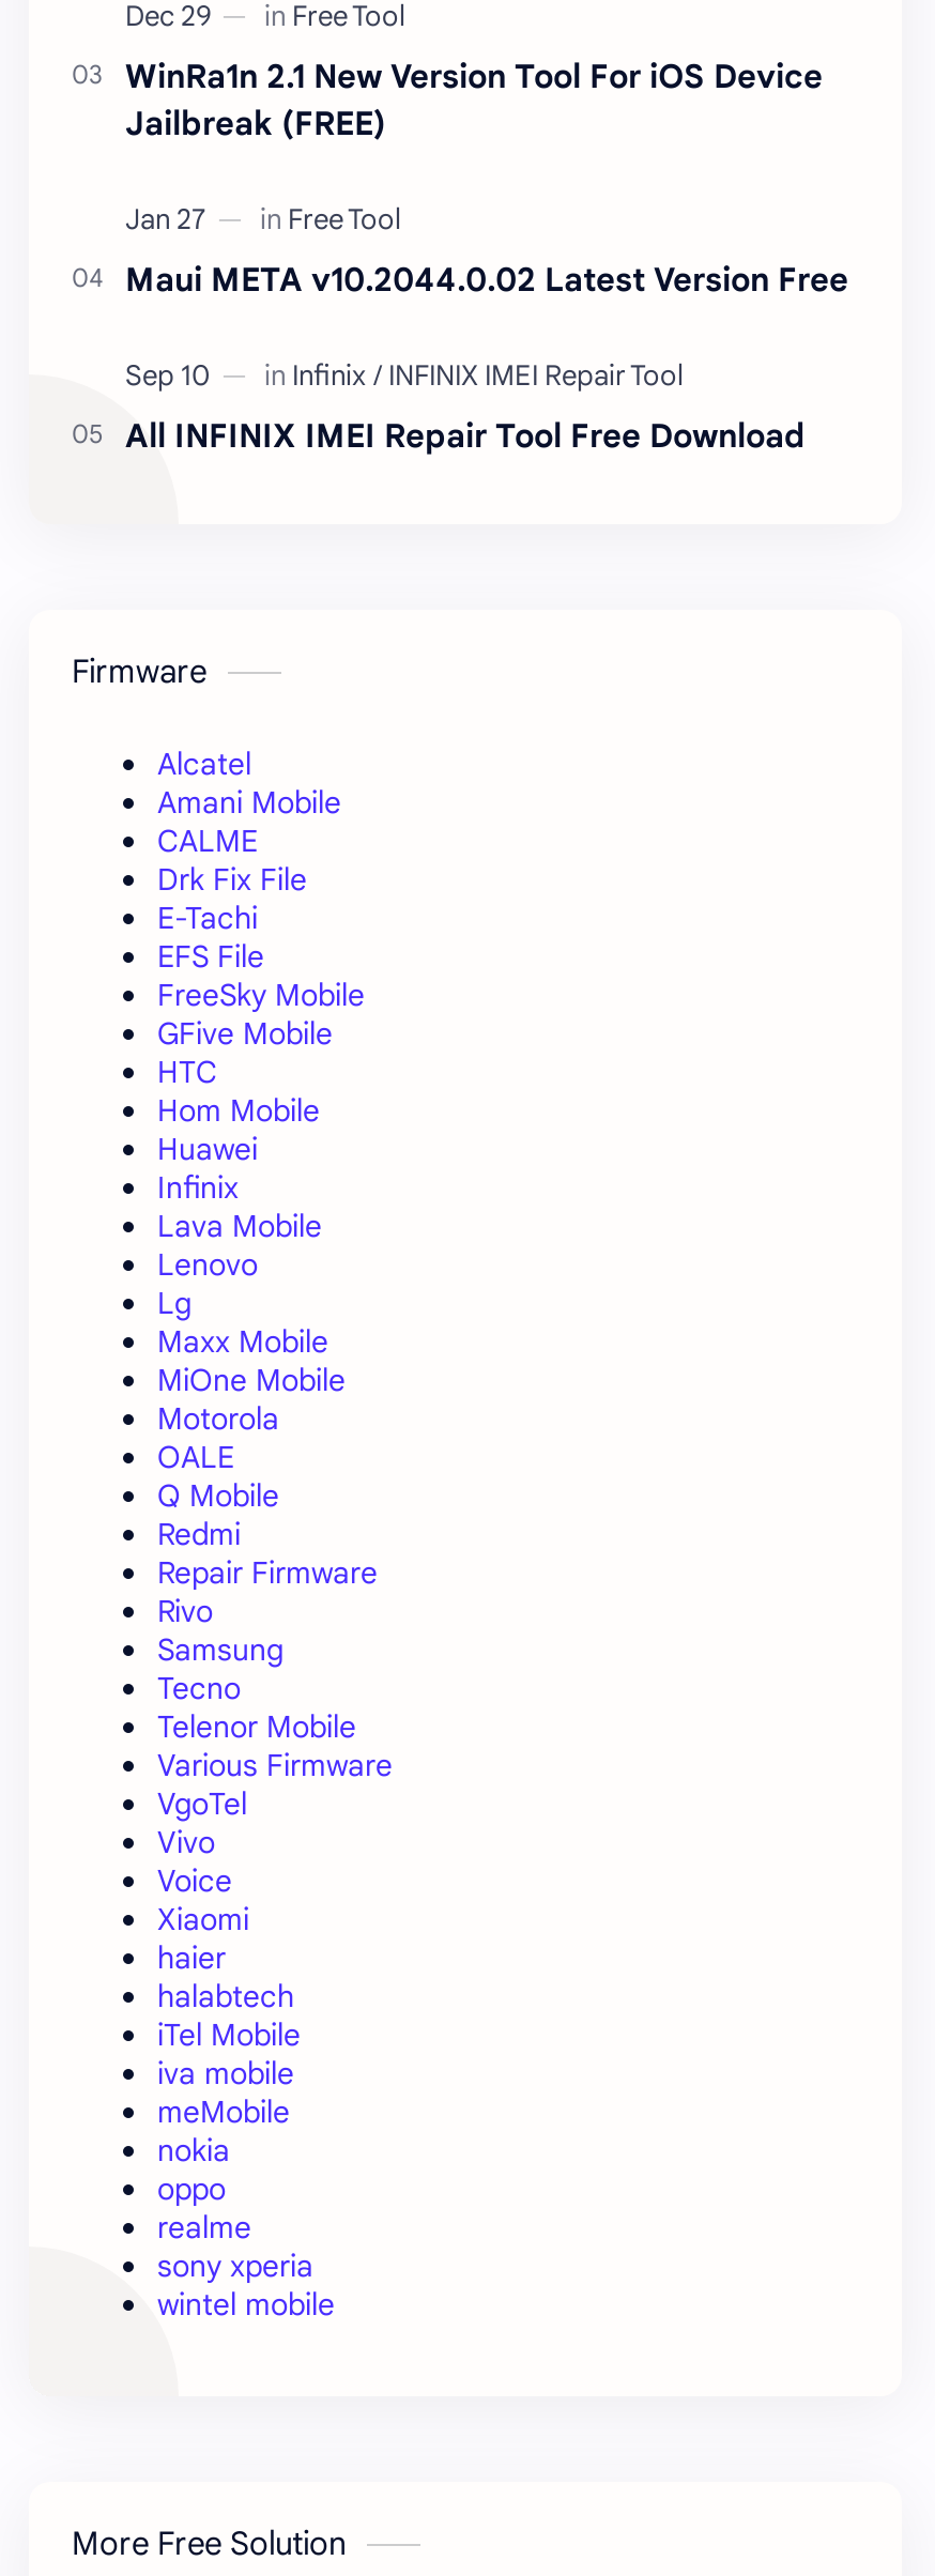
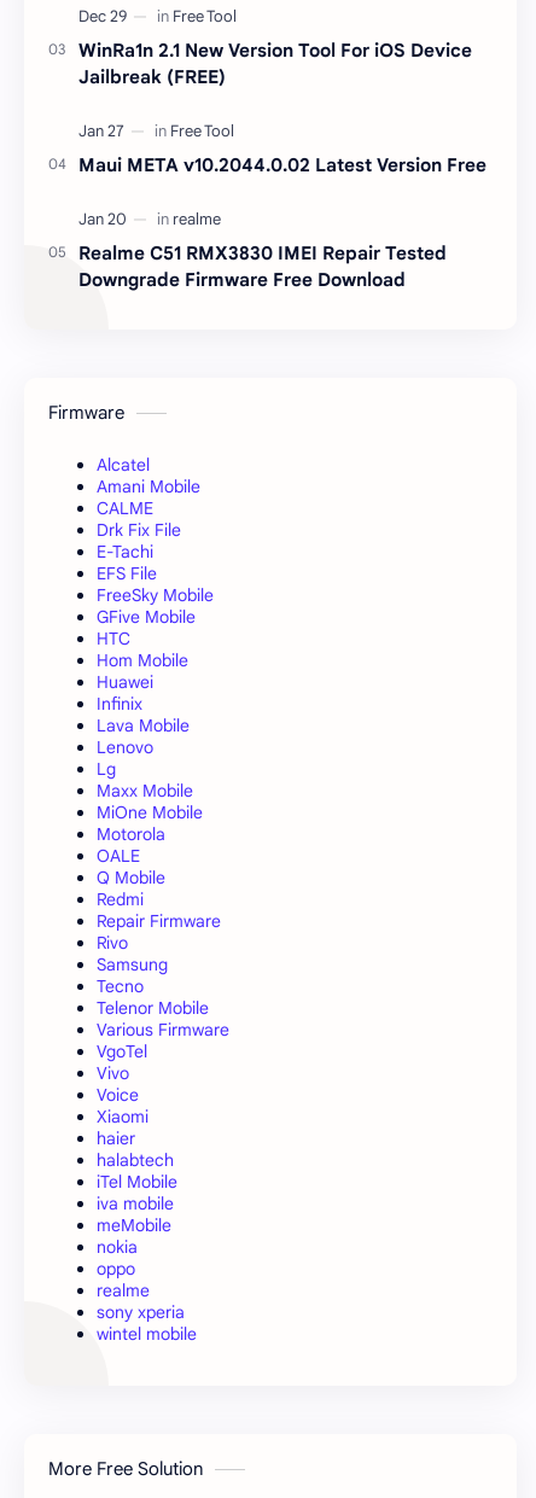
- All INFINIX IMEI Repair Tool Free Download
+ Realme C51 RMX3830 IMEI Repair Tested
+ Downgrade Firmware Free Download
